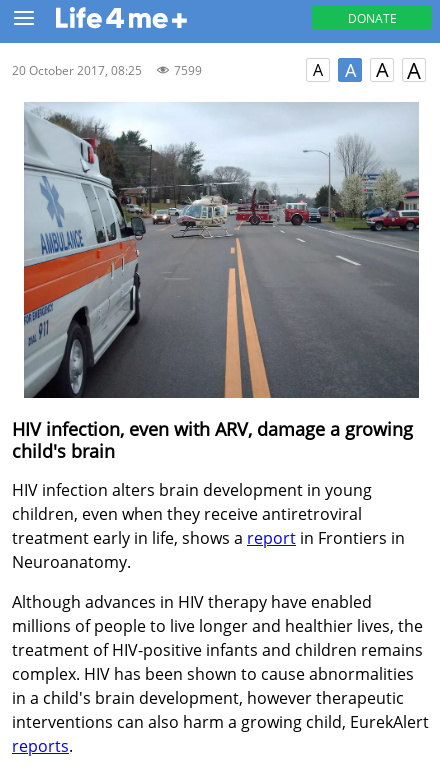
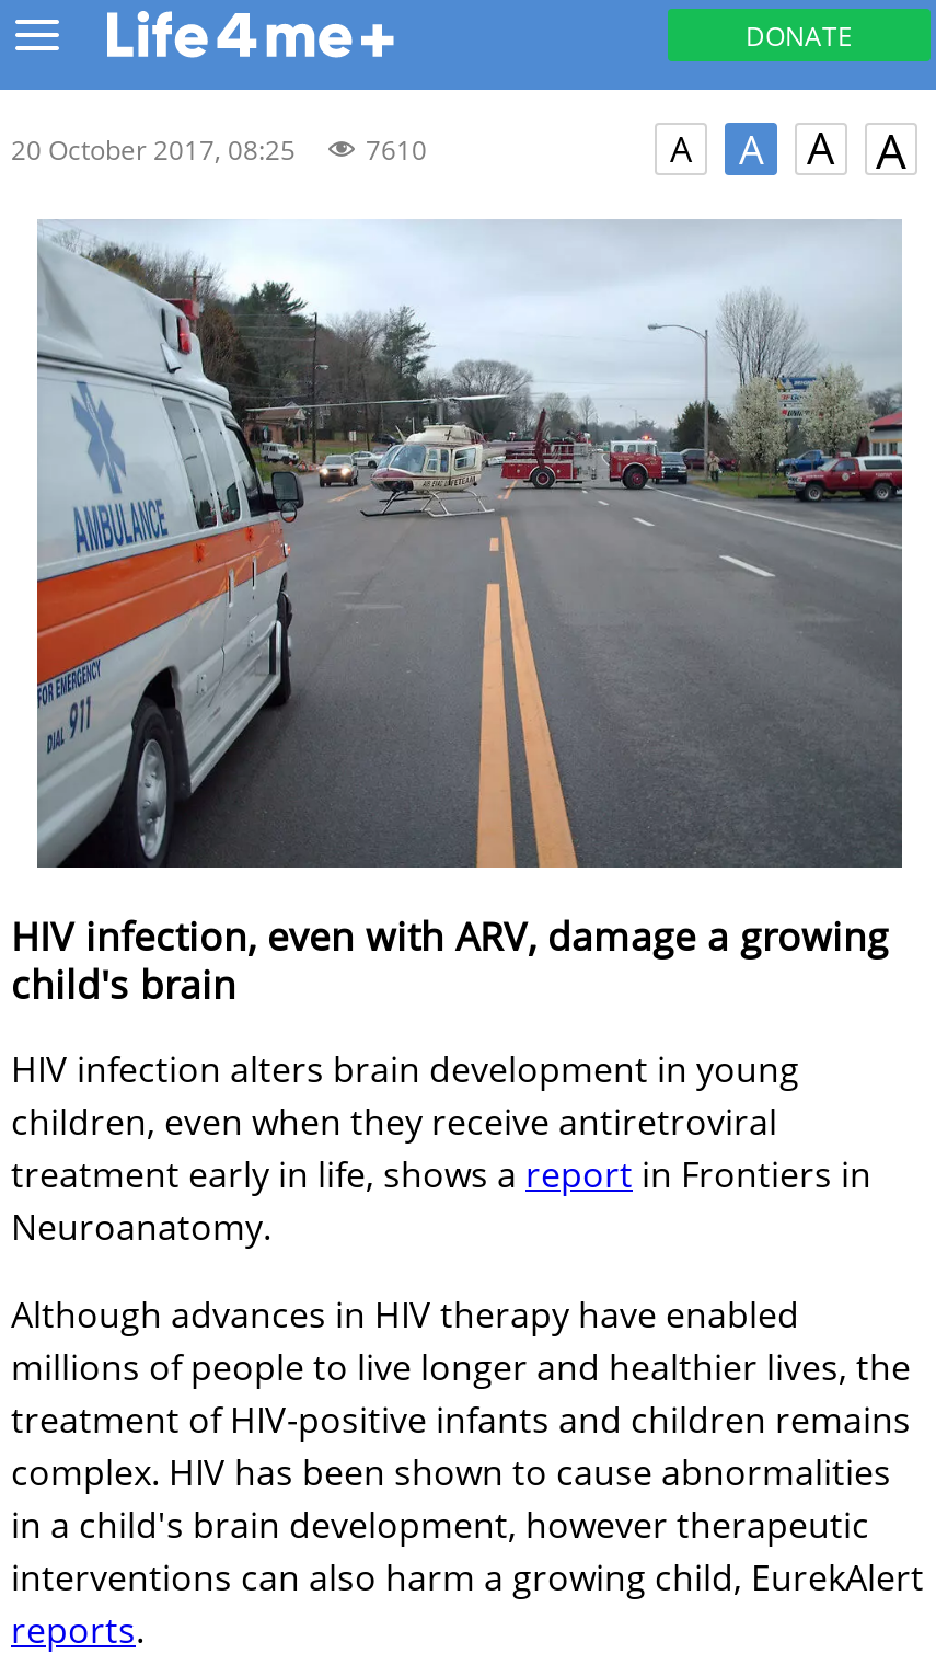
- 20 October 2017, 08:25 7599
+ 20 October 2017, 08:25 7610
